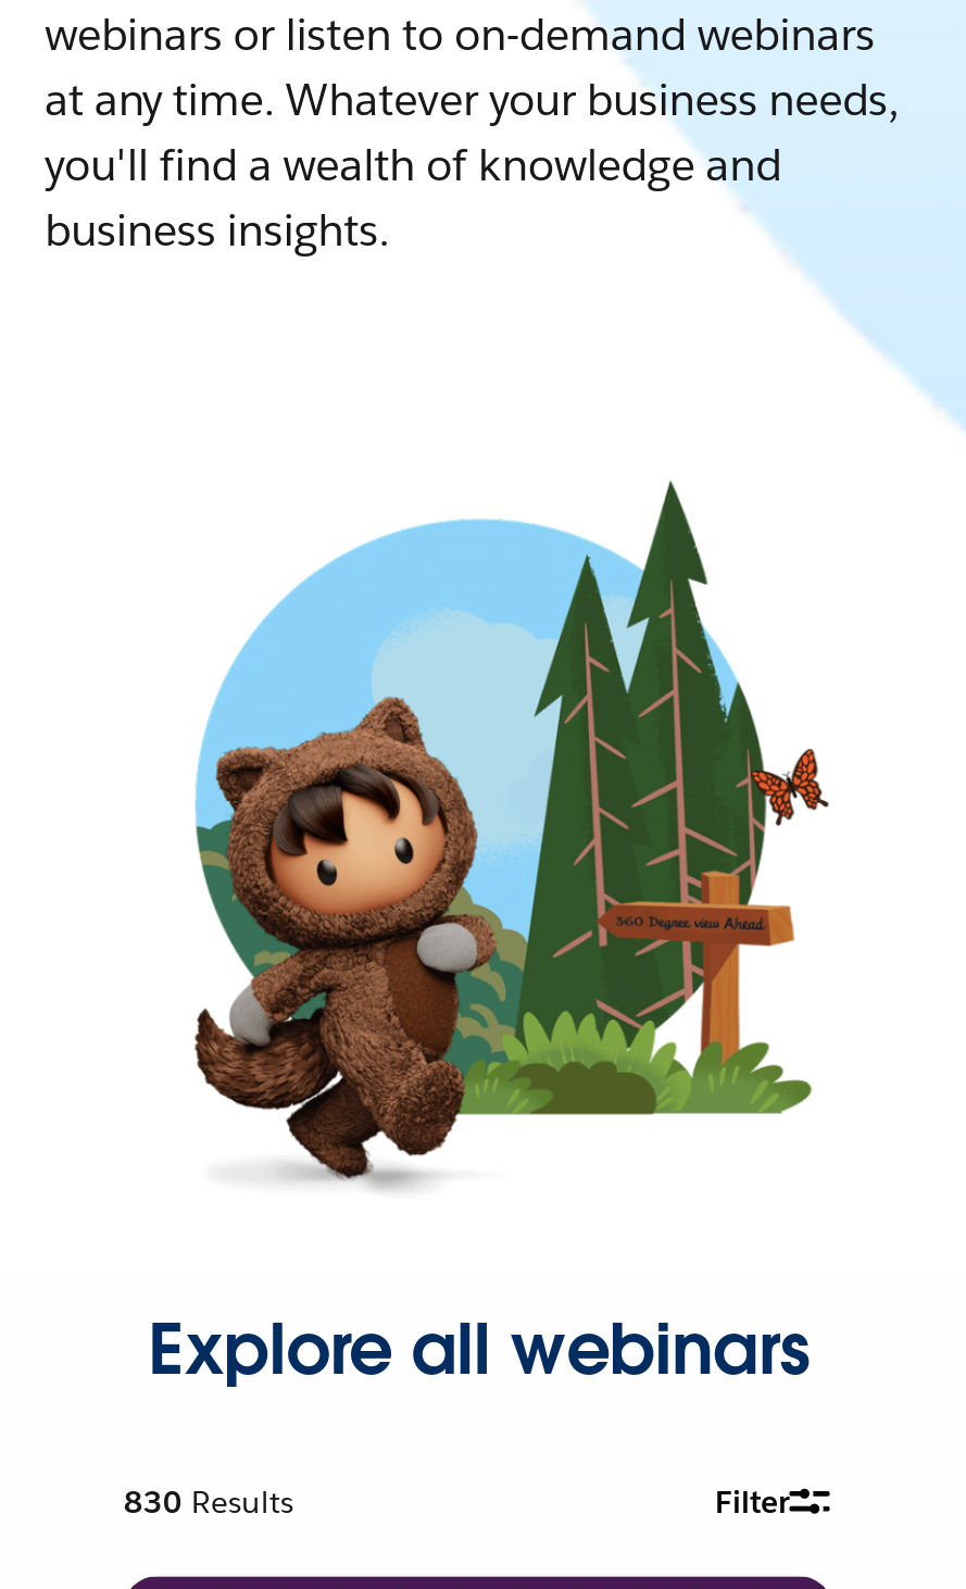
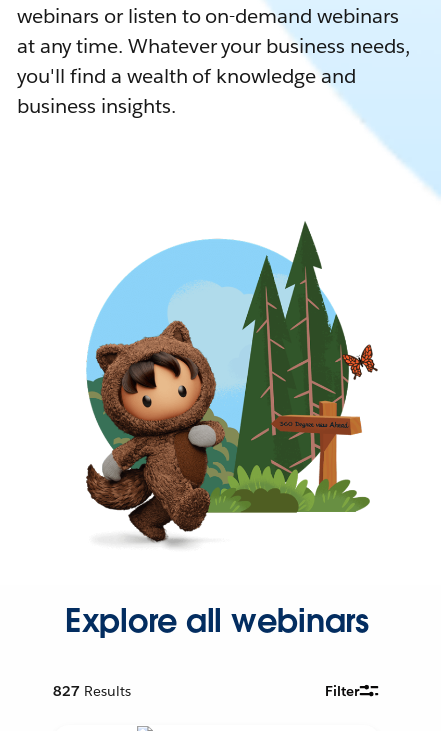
- 830 Results
+ 827 Results
